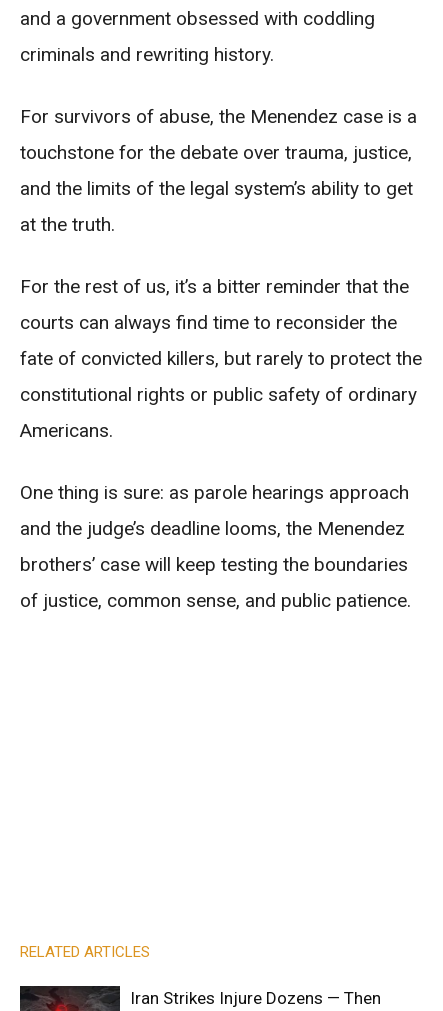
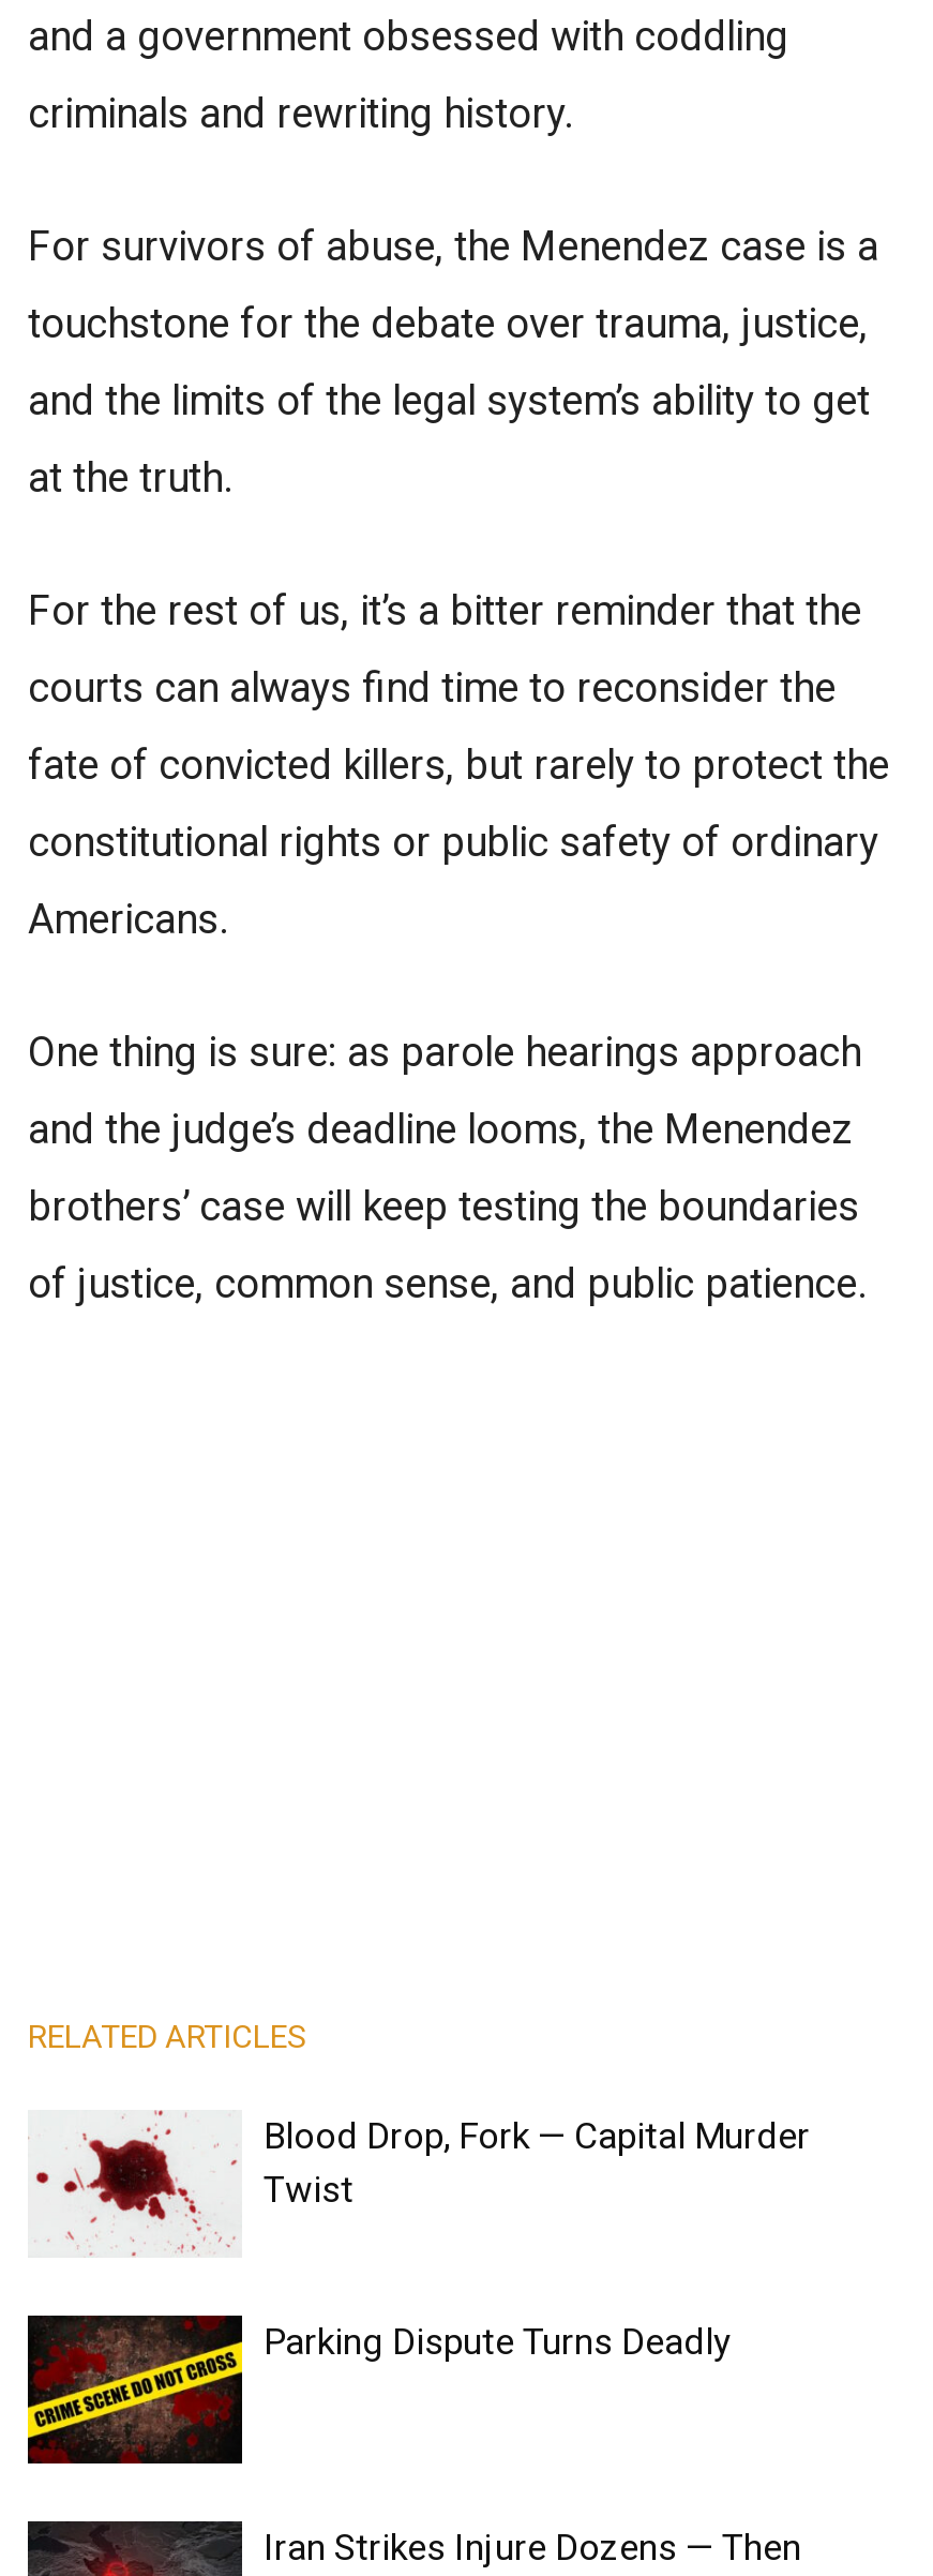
+ [image]
+ Parking Dispute Turns Deadly

+ [image]
+ Blood Drop, Fork — Capital Murder
+ Twist
